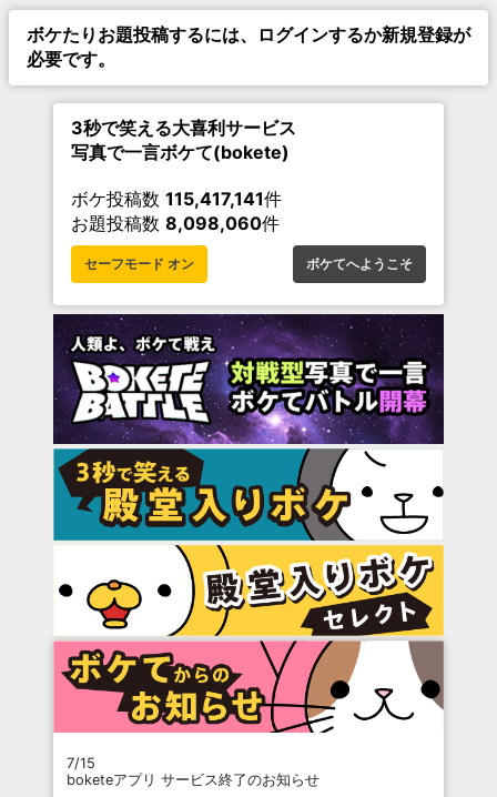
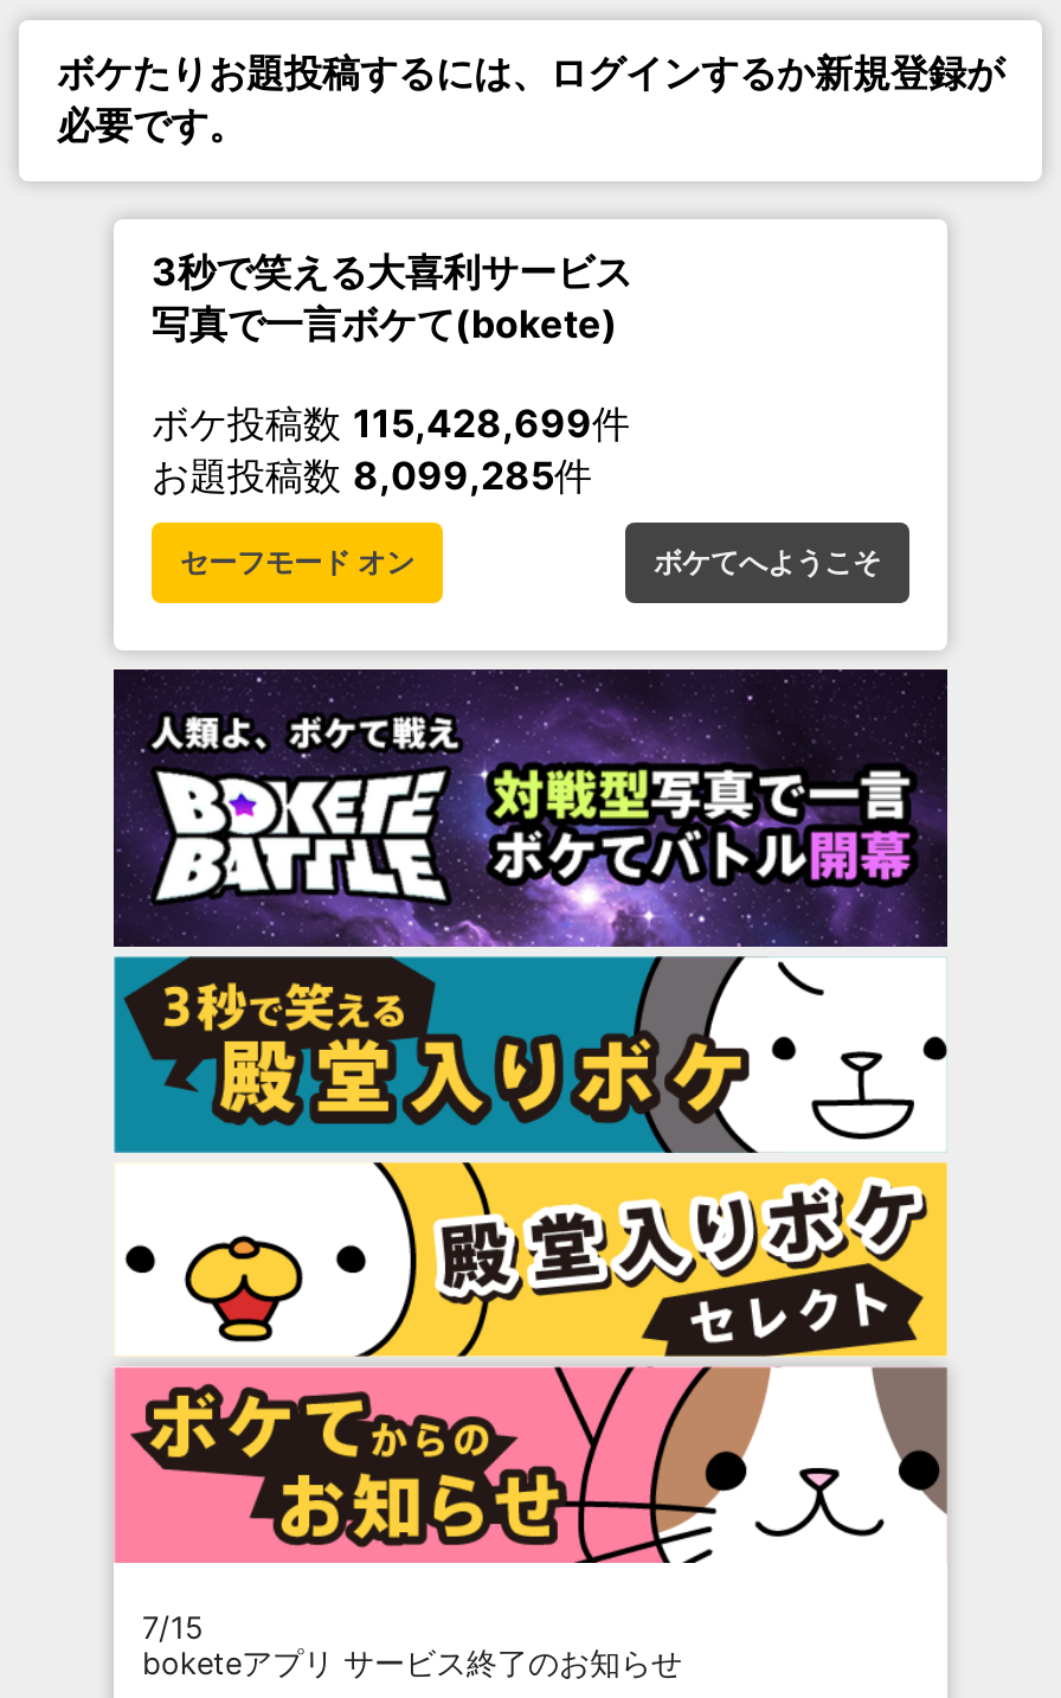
- ボケ投稿数115,417,141件
+ ボケ投稿数115,428,699件

- お題投稿数8,098,060件
+ お題投稿数8,099,285件
